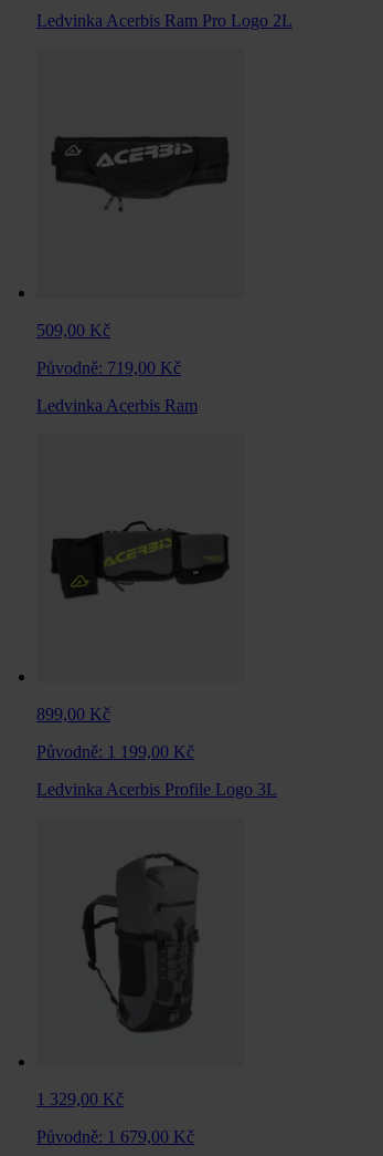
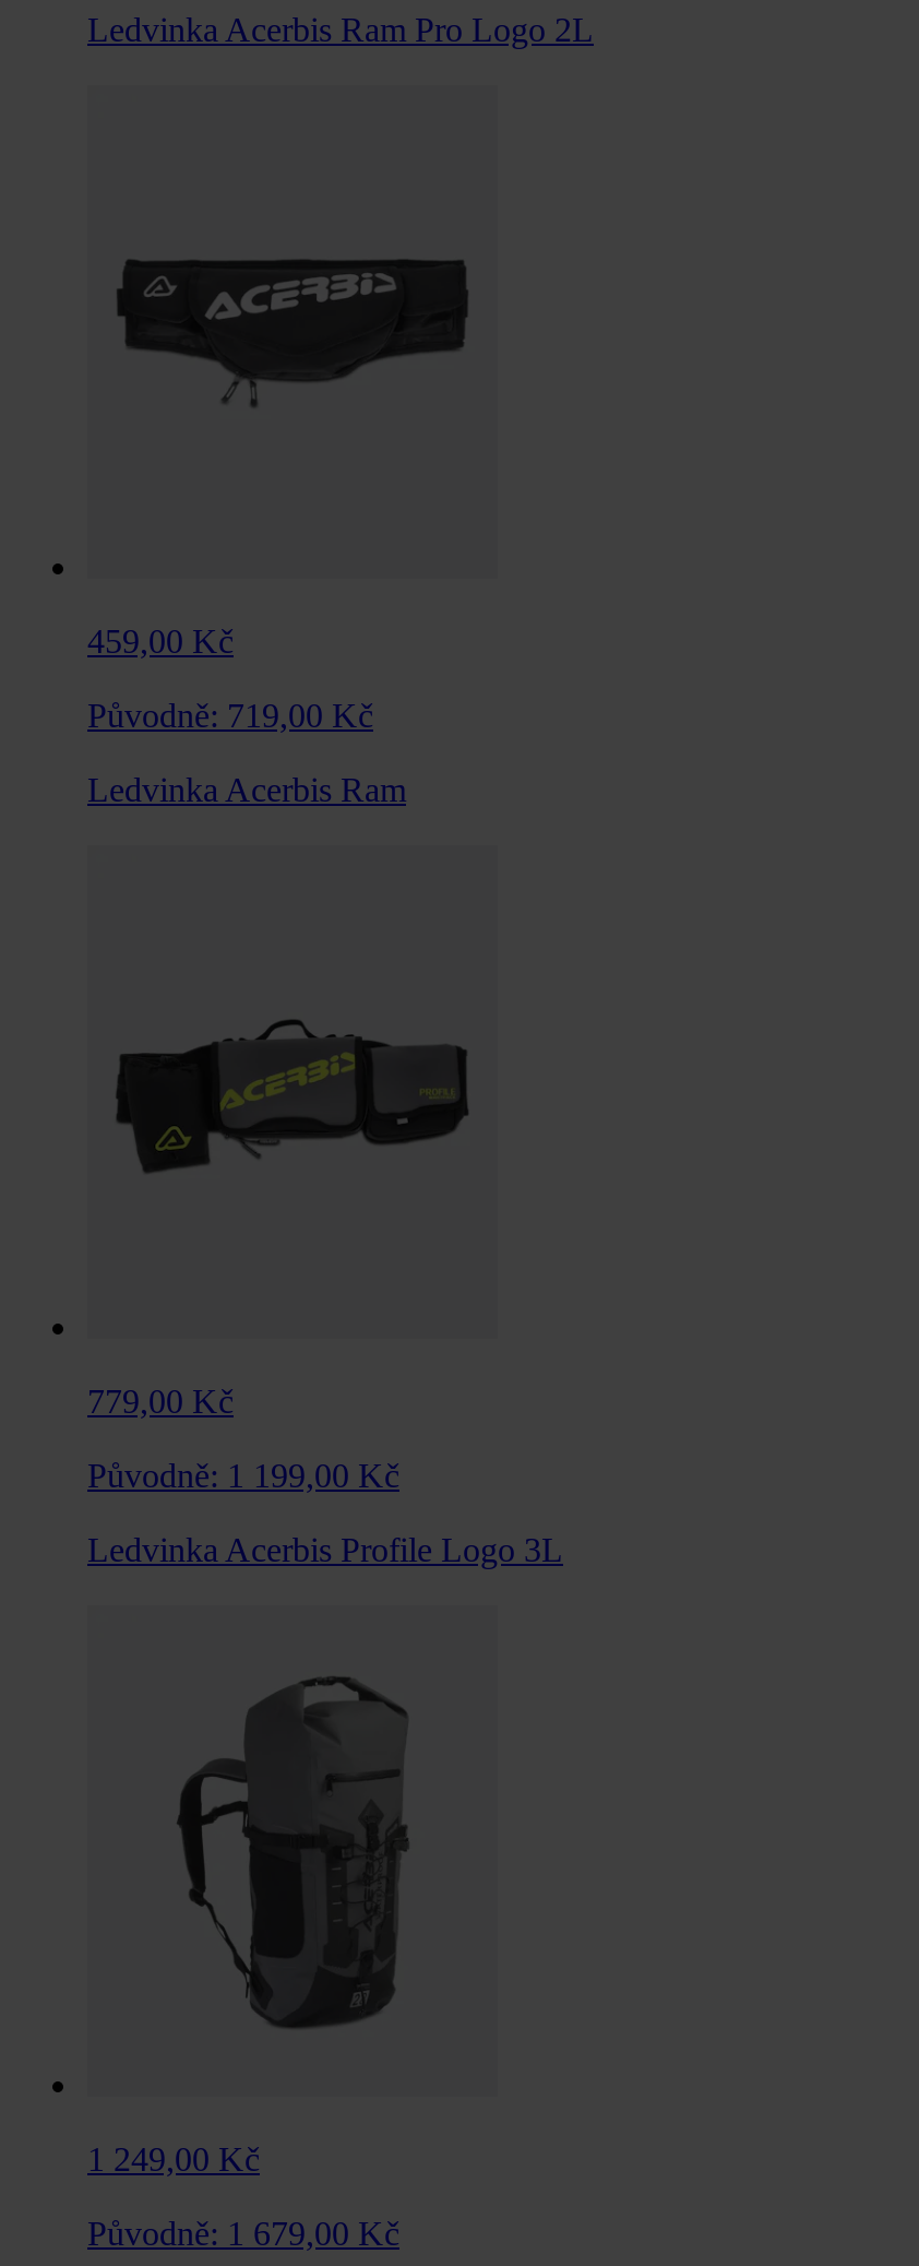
- 509,00 Kč
+ 459,00 Kč

- 899,00 Kč
+ 779,00 Kč

- 1 329,00 Kč
+ 1 249,00 Kč
